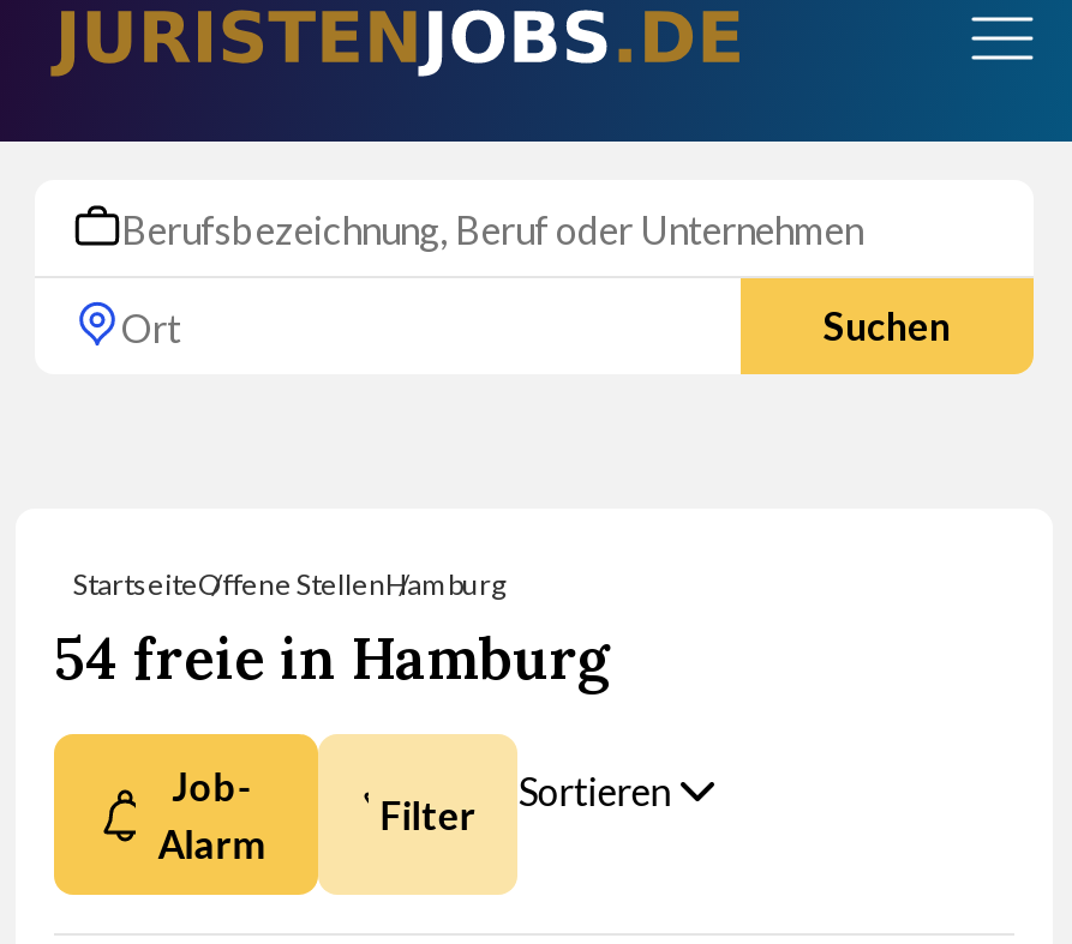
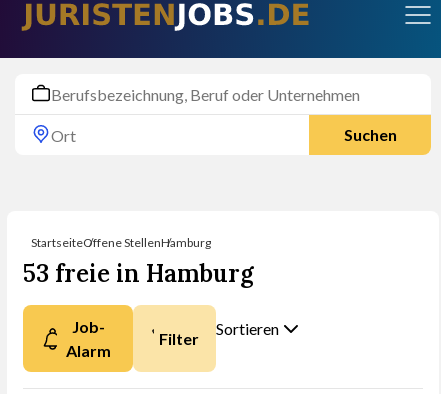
- 54 freie in Hamburg
+ 53 freie in Hamburg
